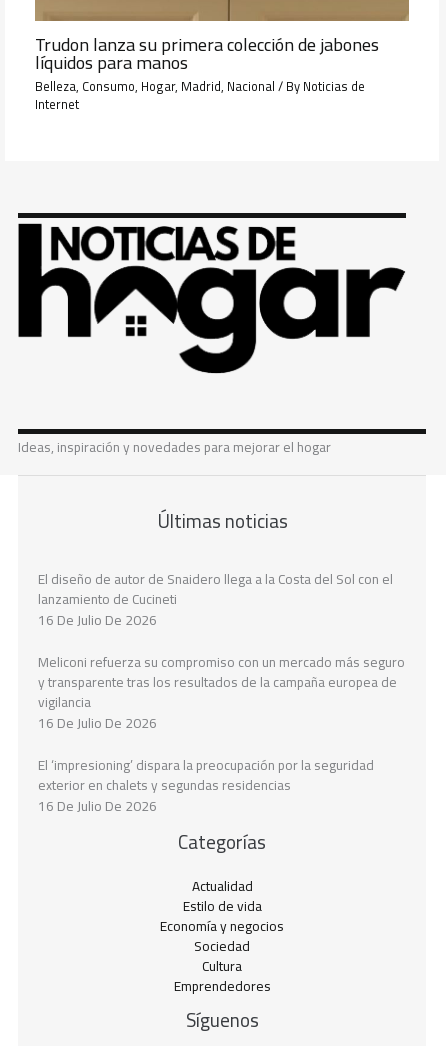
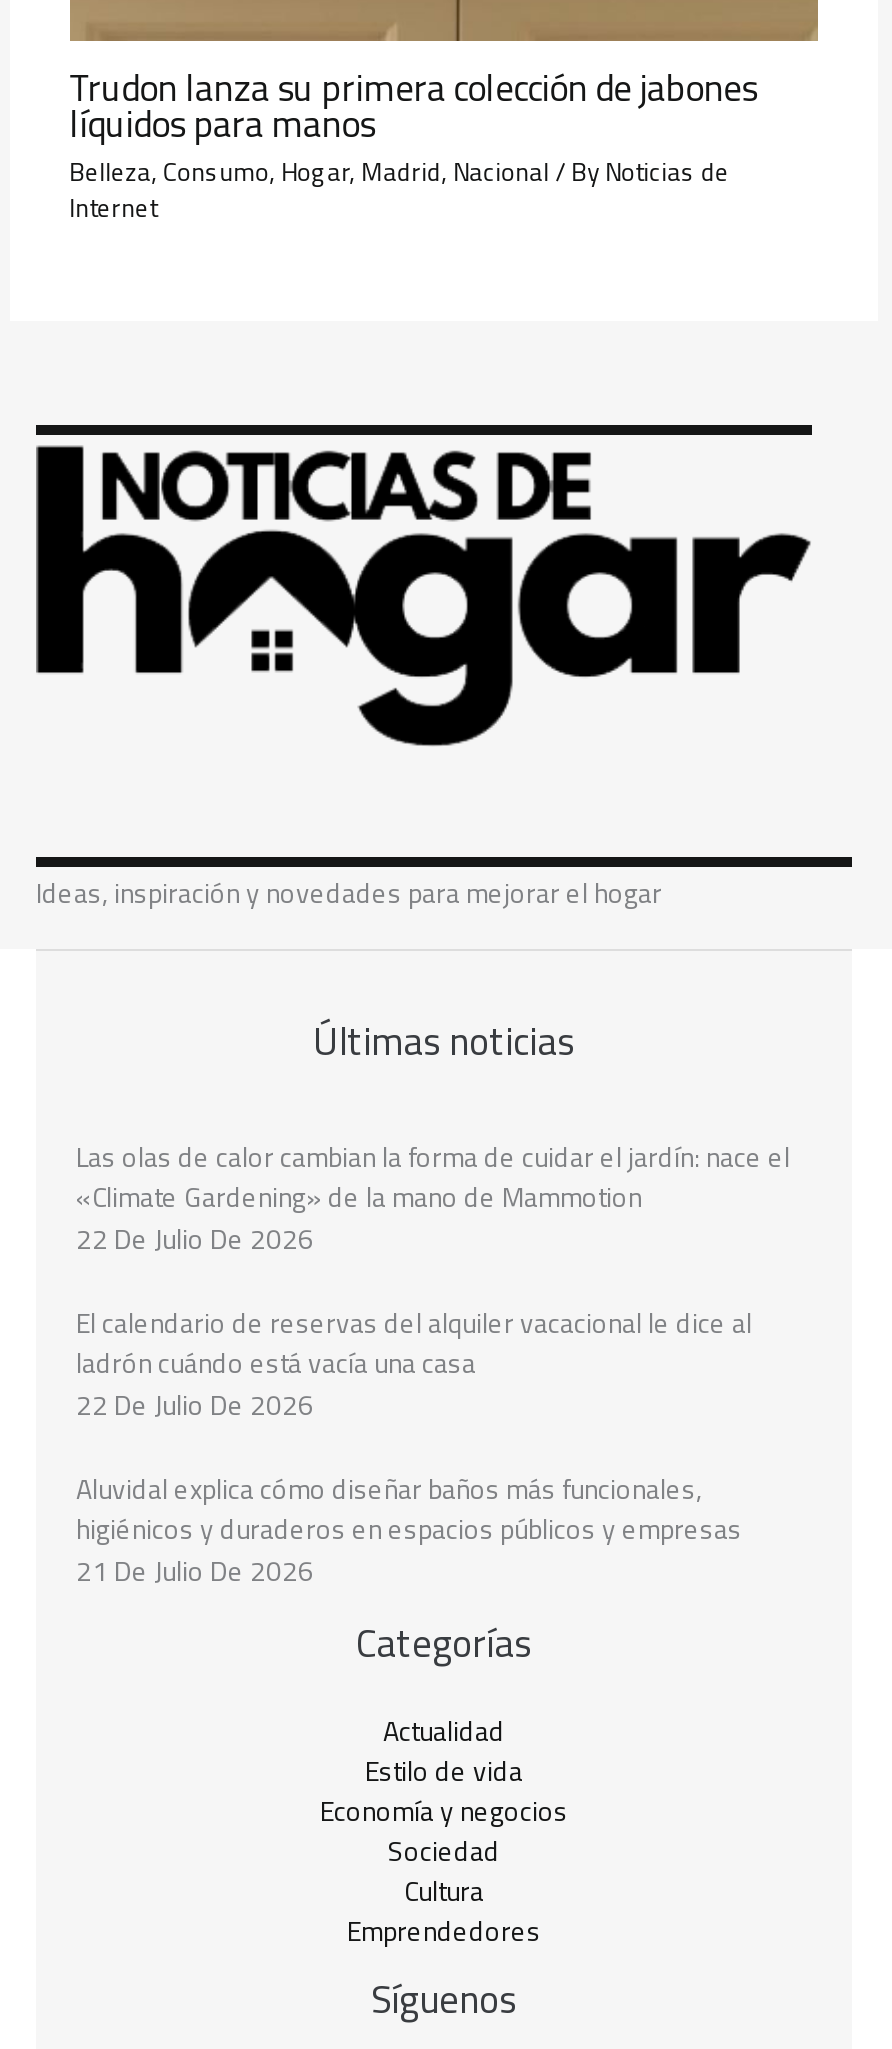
- El diseño de autor de Snaidero llega a la Costa del Sol con el
- lanzamiento de Cucineti
- 16 De Julio De 2026
+ Las olas de calor cambian la forma de cuidar el jardín: nace el
+ «Climate Gardening» de la mano de Mammotion
+ 22 De Julio De 2026

- Meliconi refuerza su compromiso con un mercado más seguro
- y transparente tras los resultados de la campaña europea de
- vigilancia
- 16 De Julio De 2026
+ El calendario de reservas del alquiler vacacional le dice al
+ ladrón cuándo está vacía una casa
+ 22 De Julio De 2026

- El ‘impresioning’ dispara la preocupación por la seguridad
- exterior en chalets y segundas residencias
- 16 De Julio De 2026
+ Aluvidal explica cómo diseñar baños más funcionales,
+ higiénicos y duraderos en espacios públicos y empresas
+ 21 De Julio De 2026
